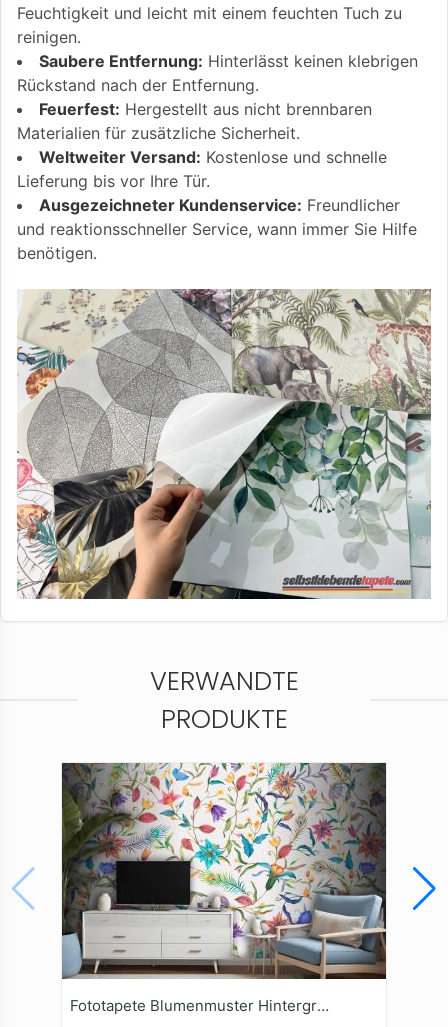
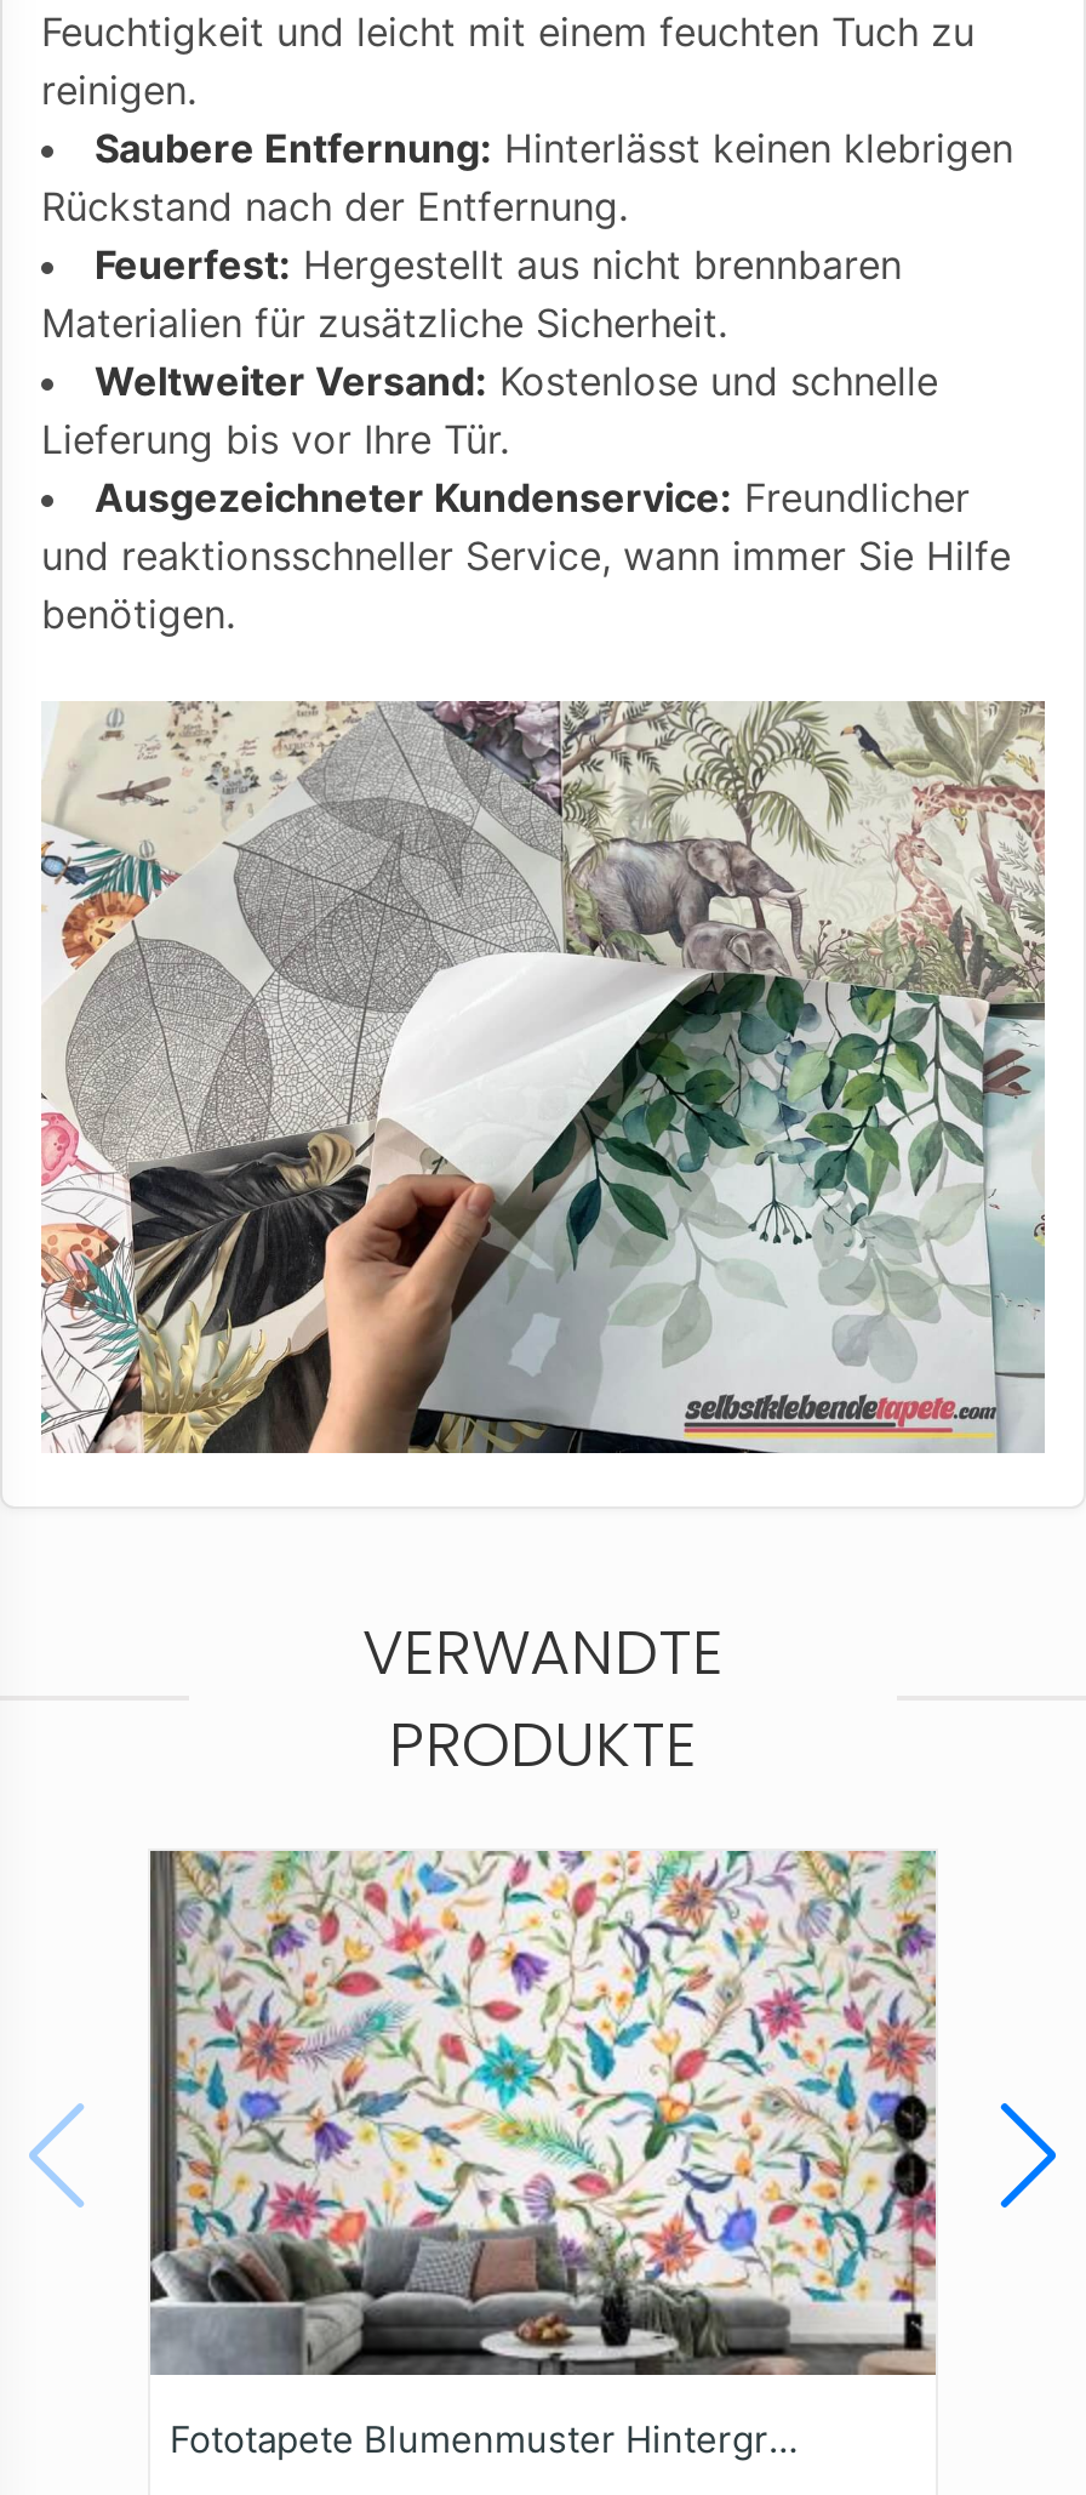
- [image]
+ [image]
